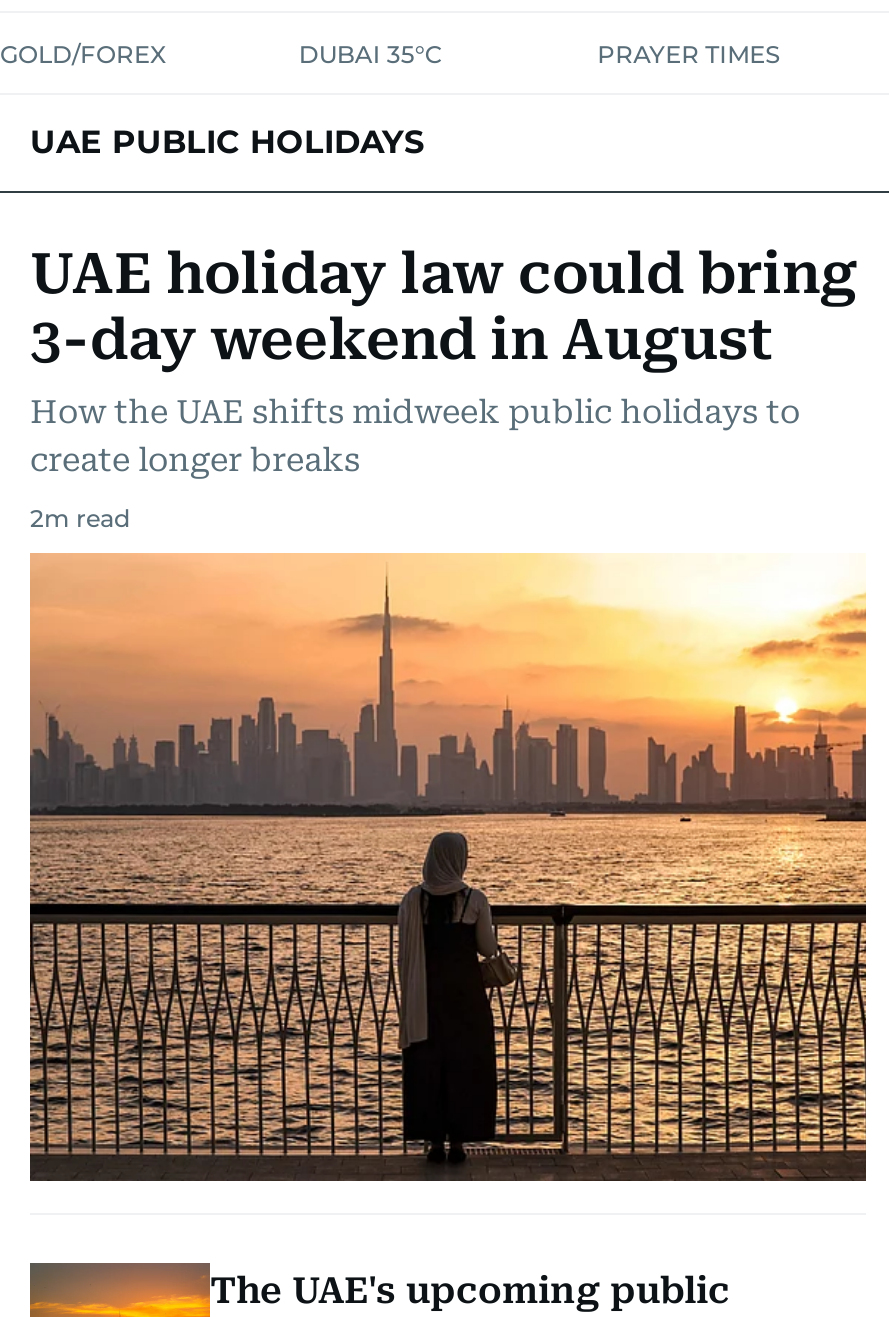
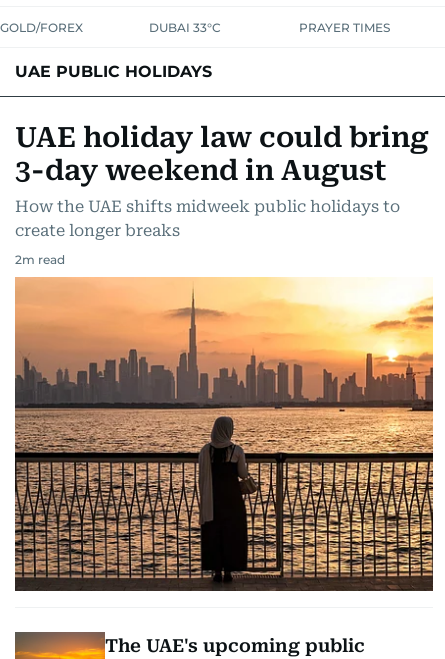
- DUBAI 35°C
+ DUBAI 33°C
